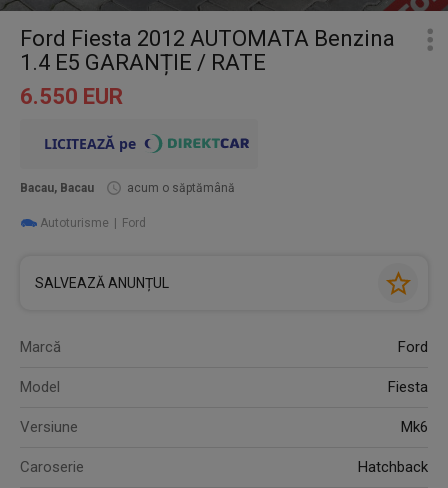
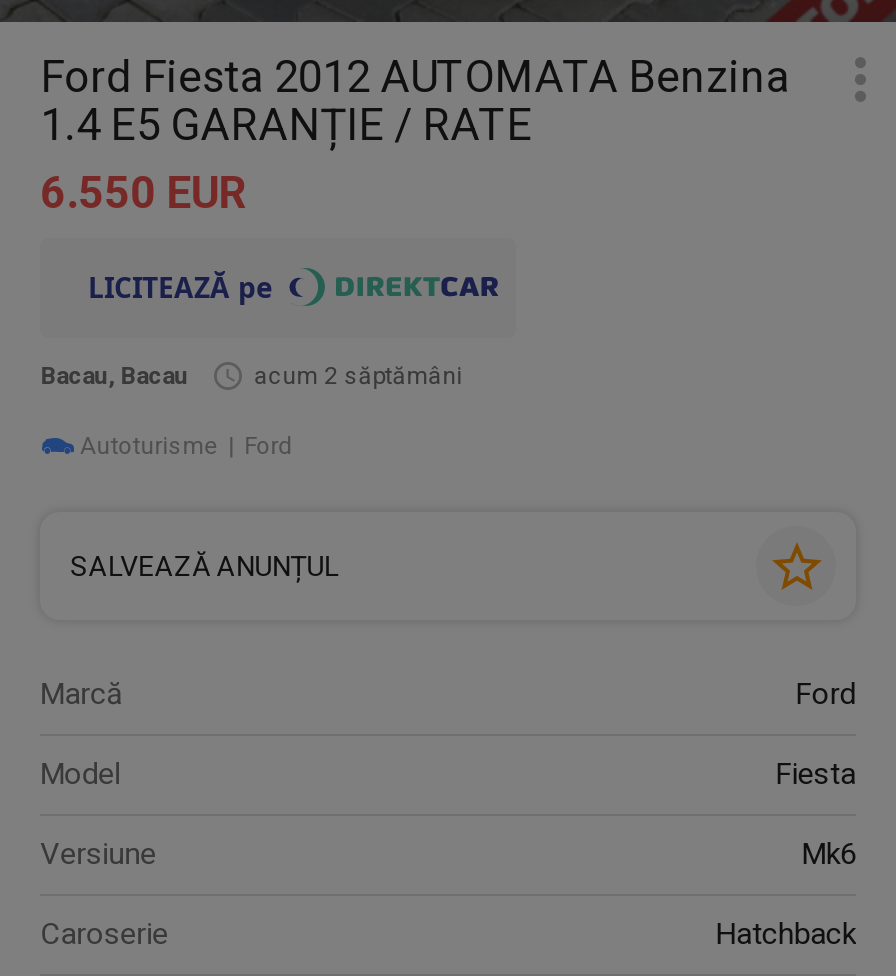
- acum o săptămână
+ acum 2 săptămâni
